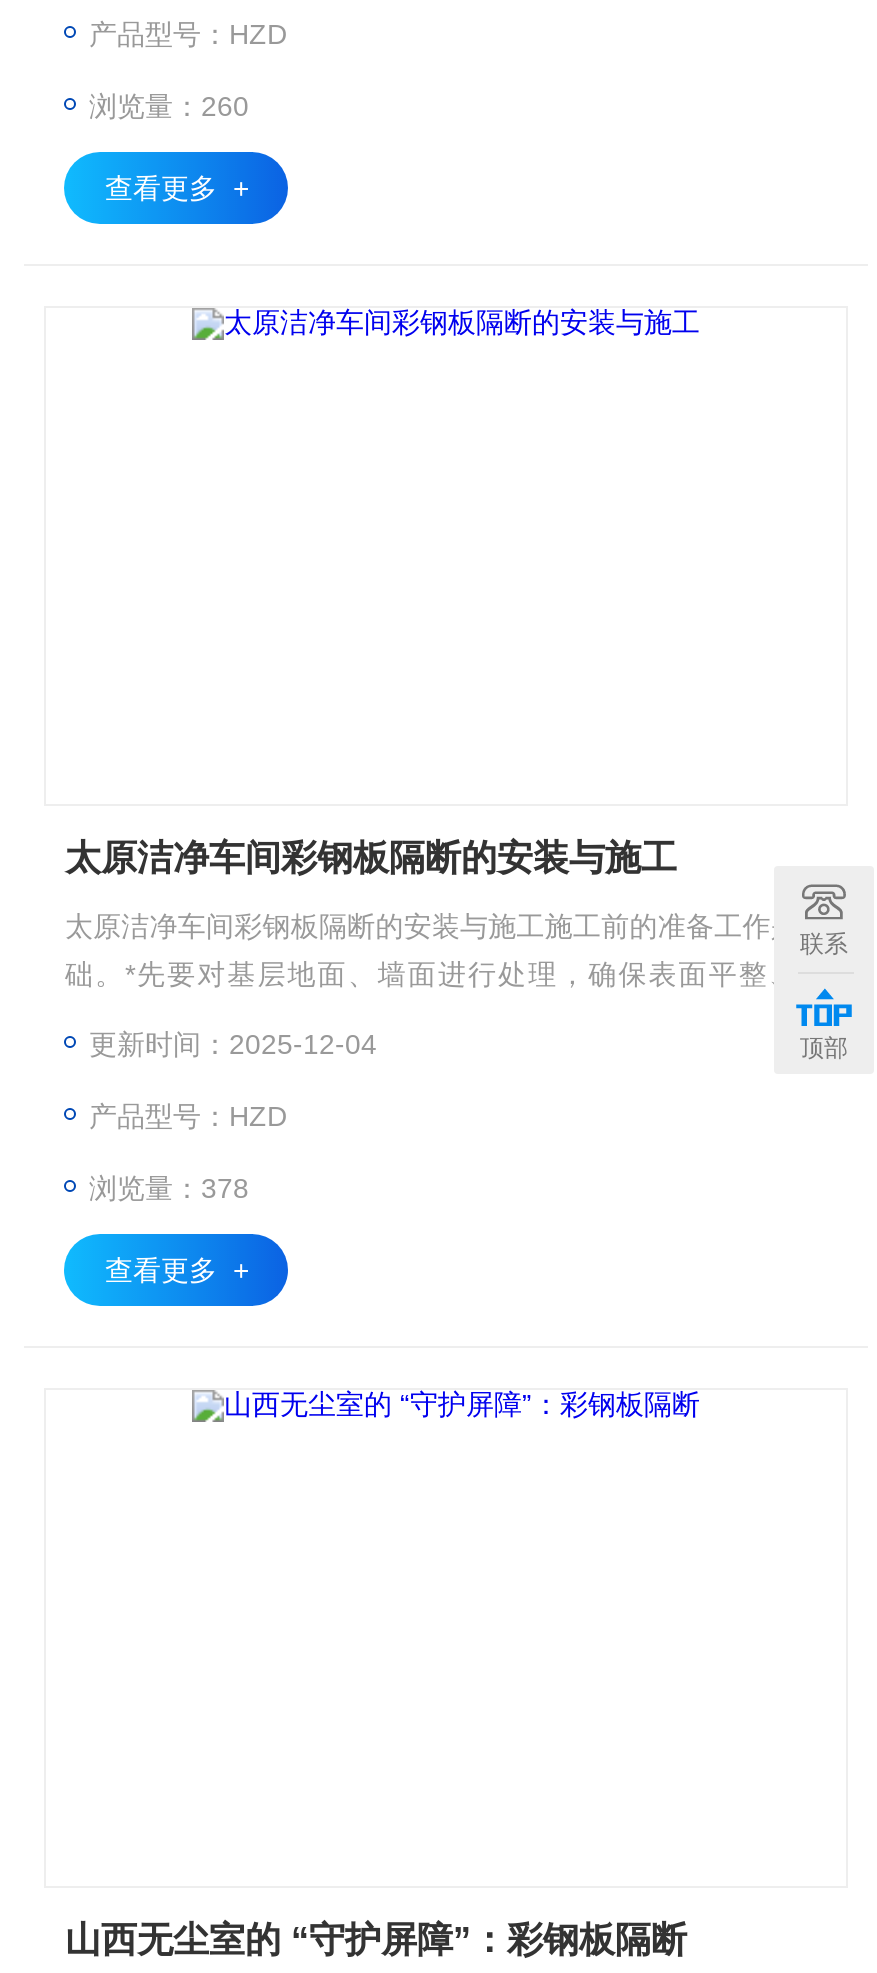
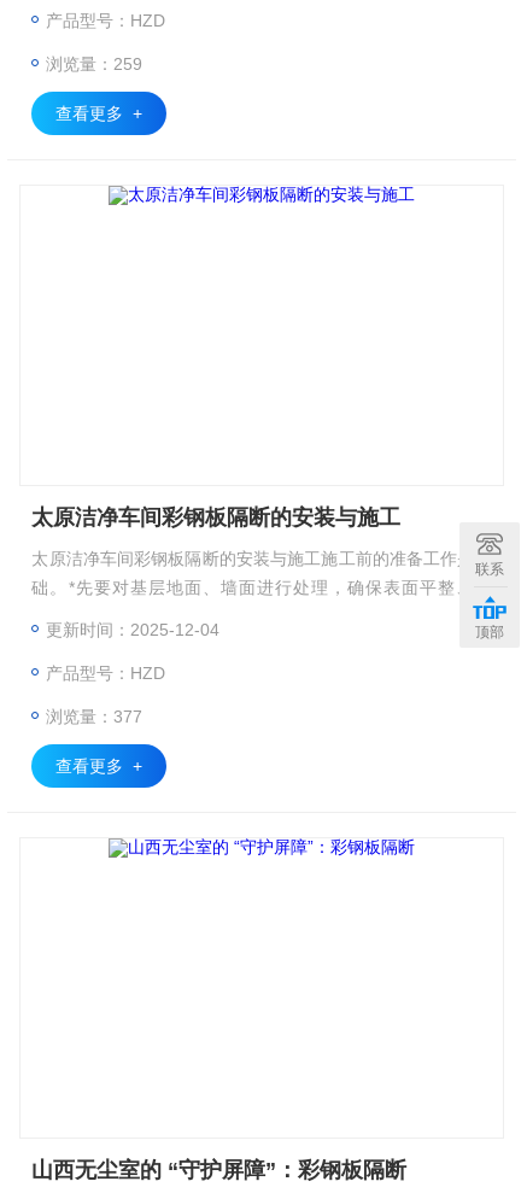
- 浏览量：260
+ 浏览量：259

- 浏览量：378
+ 浏览量：377
